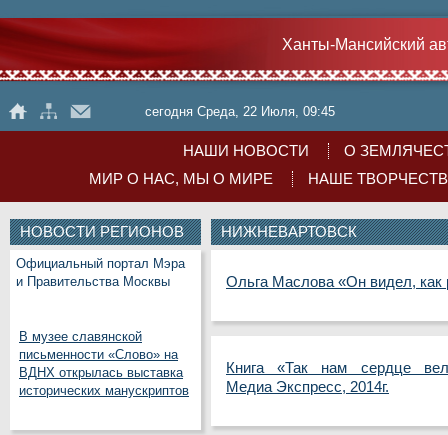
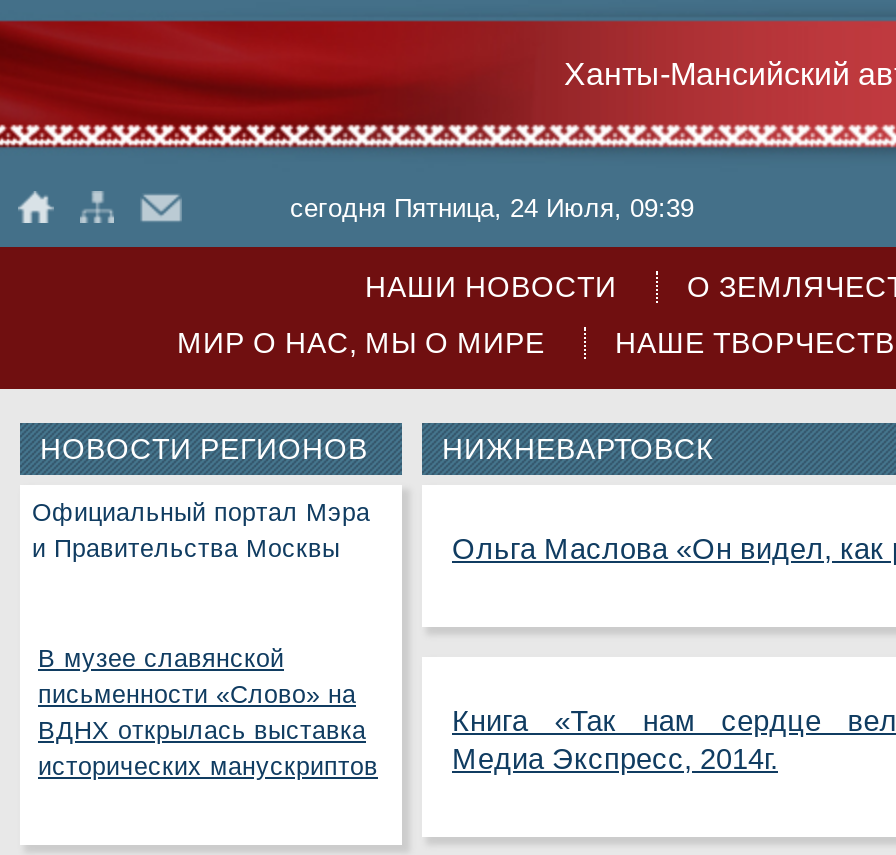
- сегодня Среда, 22 Июля, 09:45
+ сегодня Пятница, 24 Июля, 09:39
